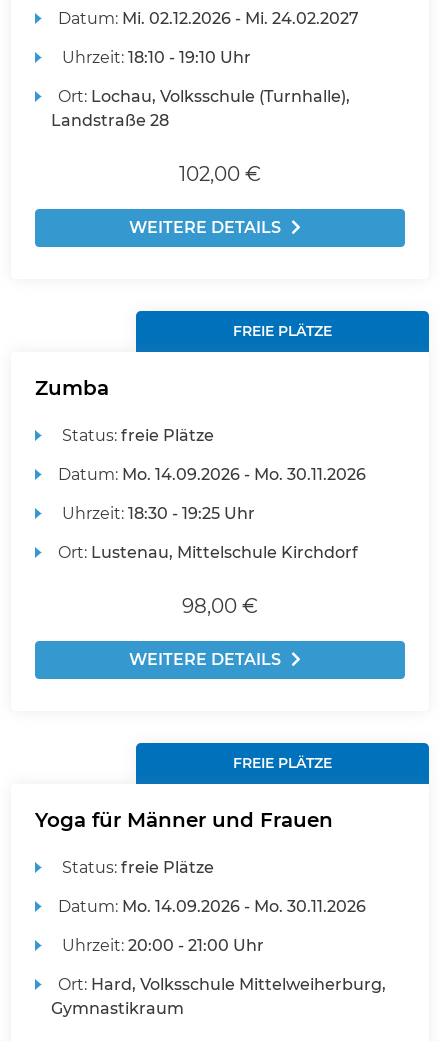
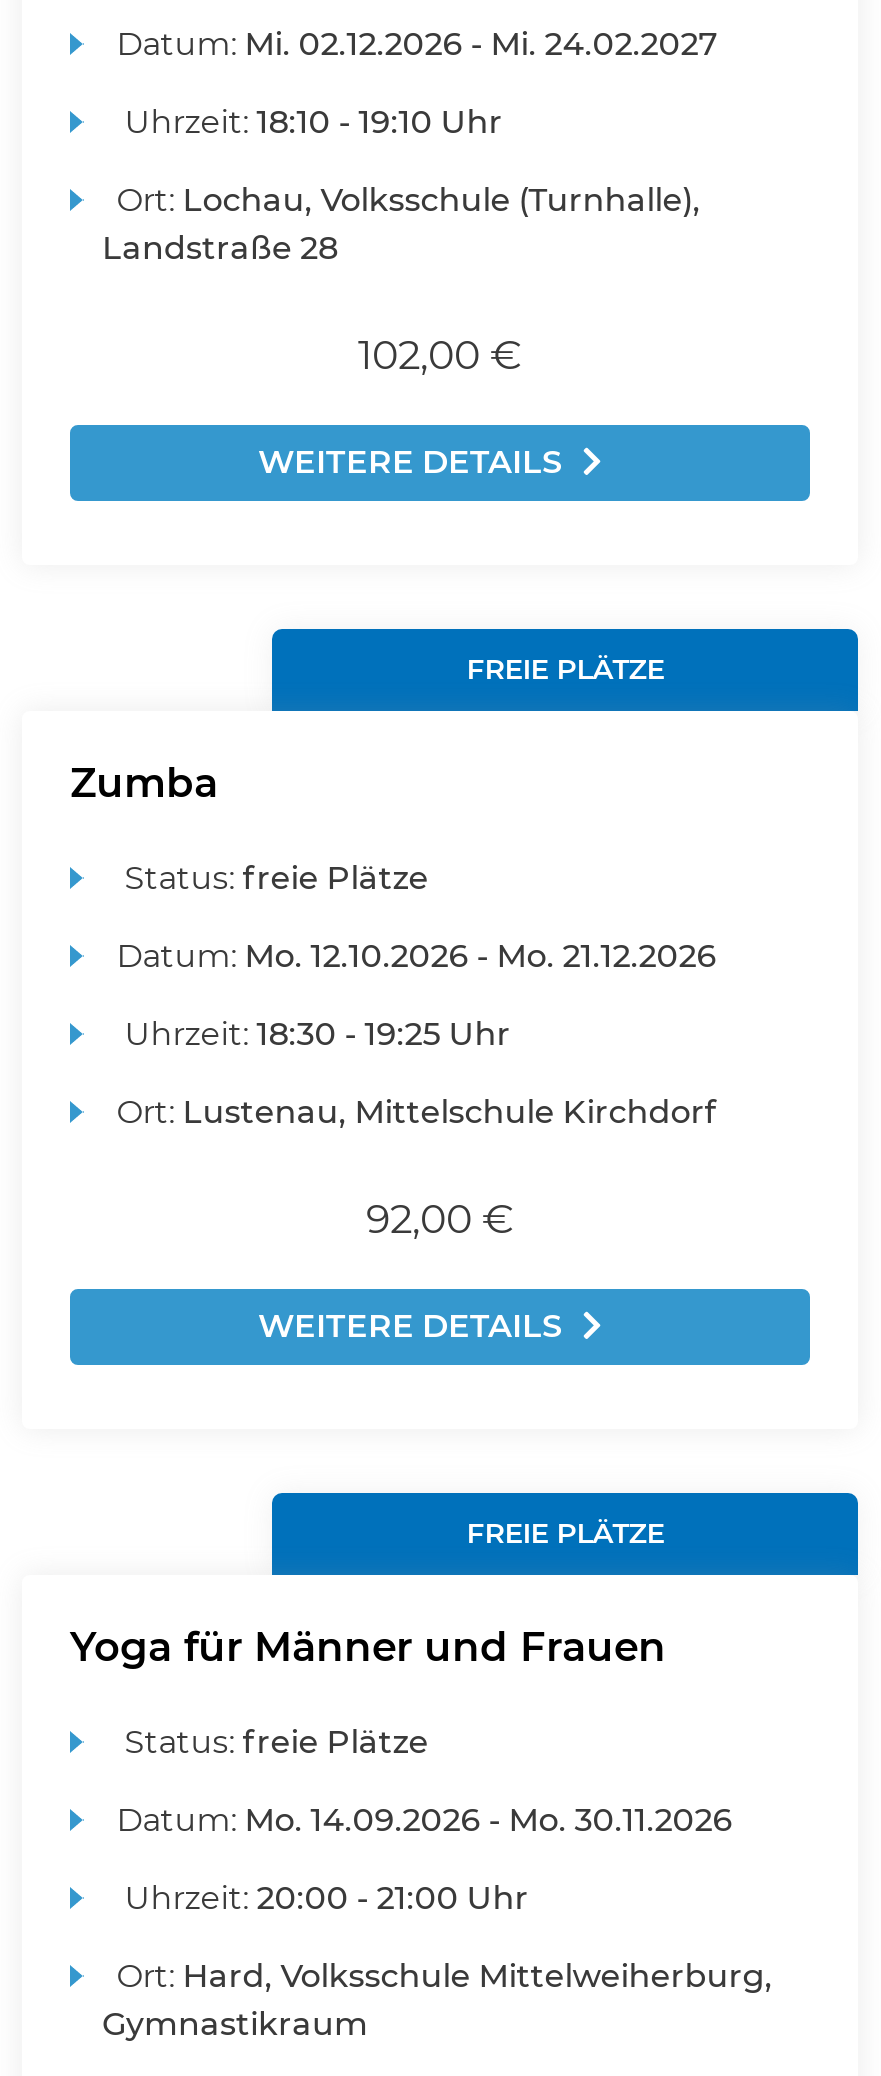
- Datum: Mo. 14.09.2026 - Mo. 30.11.2026
+ Datum: Mo. 12.10.2026 - Mo. 21.12.2026

- 98,00 €
+ 92,00 €
